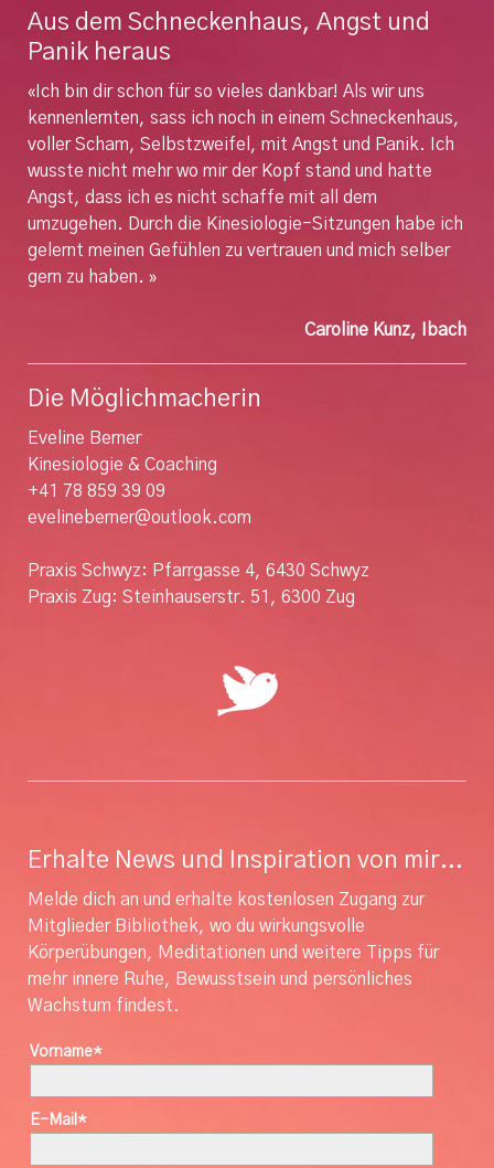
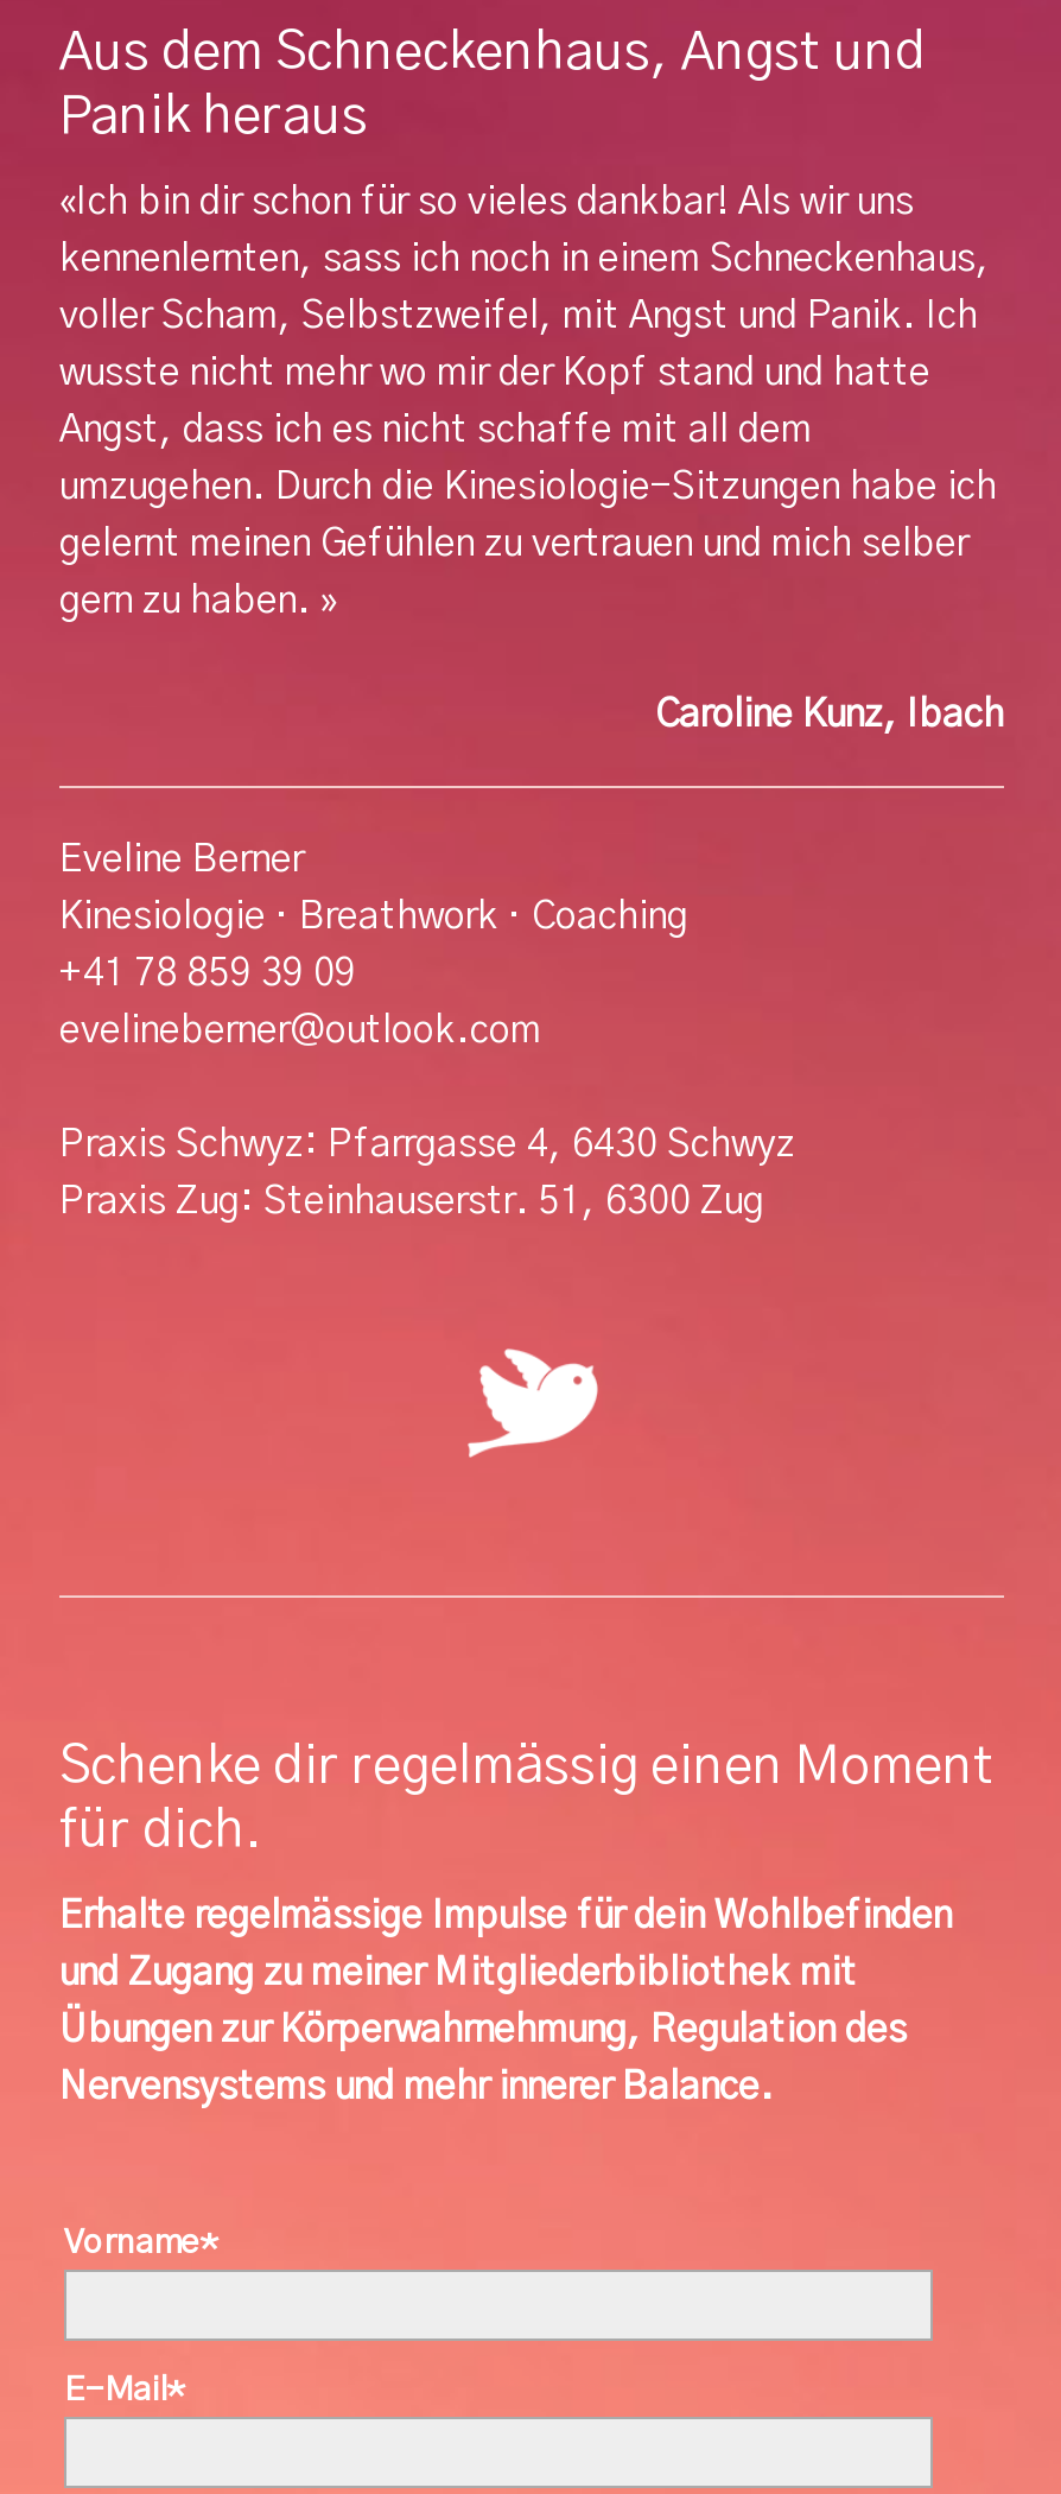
- Die Möglichmacherin

moved up: Eveline Berner

- Kinesiologie & Coaching
+ Kinesiologie · Breathwork · Coaching

moved up: +41 78 859 39 09 | evelineberner@outlook.com | Praxis Schwyz: Pfarrgasse 4, 6430 Schwyz | Praxis Zug: Steinhauserstr. 51, 6300 Zug

- Erhalte News und Inspiration von mir...
- Melde dich an und erhalte kostenlosen Zugang zur
- Mitglieder Bibliothek, wo du wirkungsvolle
- Körperübungen, Meditationen und weitere Tipps für
- mehr innere Ruhe, Bewusstsein und persönliches
- Wachstum findest.
+ Schenke dir regelmässig einen Moment
+ für dich.
+ Erhalte regelmässige Impulse für dein Wohlbefinden
+ und Zugang zu meiner Mitgliederbibliothek mit
+ Übungen zur Körperwahrnehmung, Regulation des
+ Nervensystems und mehr innerer Balance.
